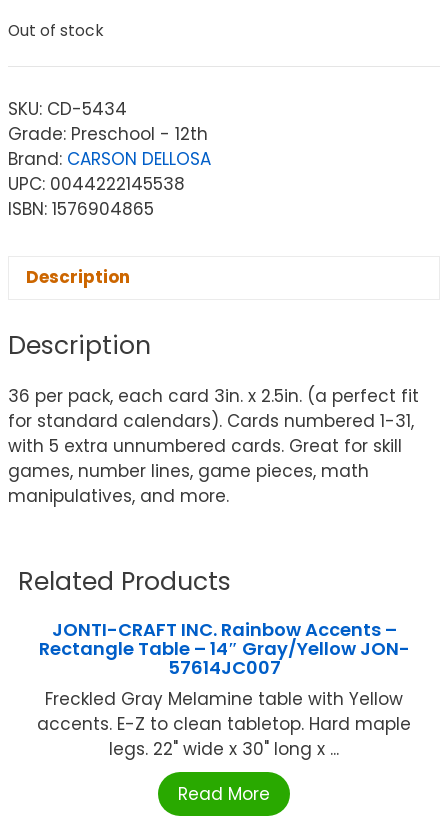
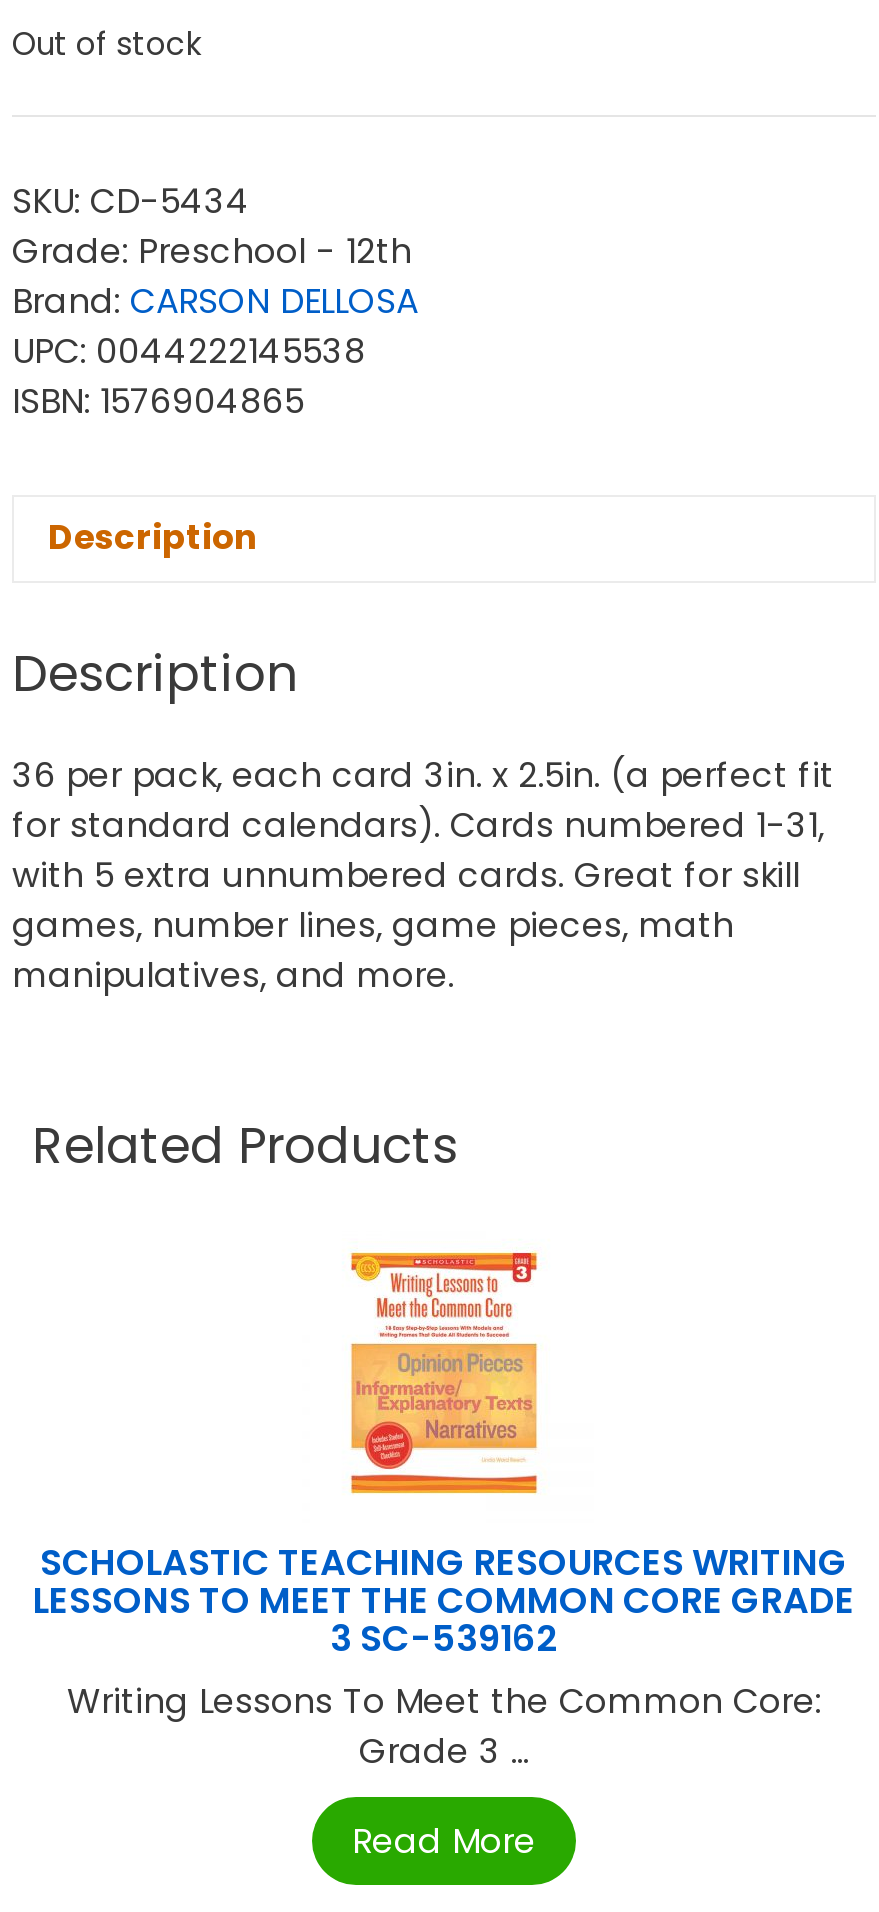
- JONTI-CRAFT INC. Rainbow Accents –
- Rectangle Table – 14″ Gray/Yellow JON-
- 57614JC007
- Freckled Gray Melamine table with Yellow
- accents. E-Z to clean tabletop. Hard maple
- legs. 22" wide x 30" long x ...
+ SCHOLASTIC TEACHING RESOURCES WRITING
+ LESSONS TO MEET THE COMMON CORE GRADE
+ 3 SC-539162
+ Writing Lessons To Meet the Common Core:
+ Grade 3 ...
